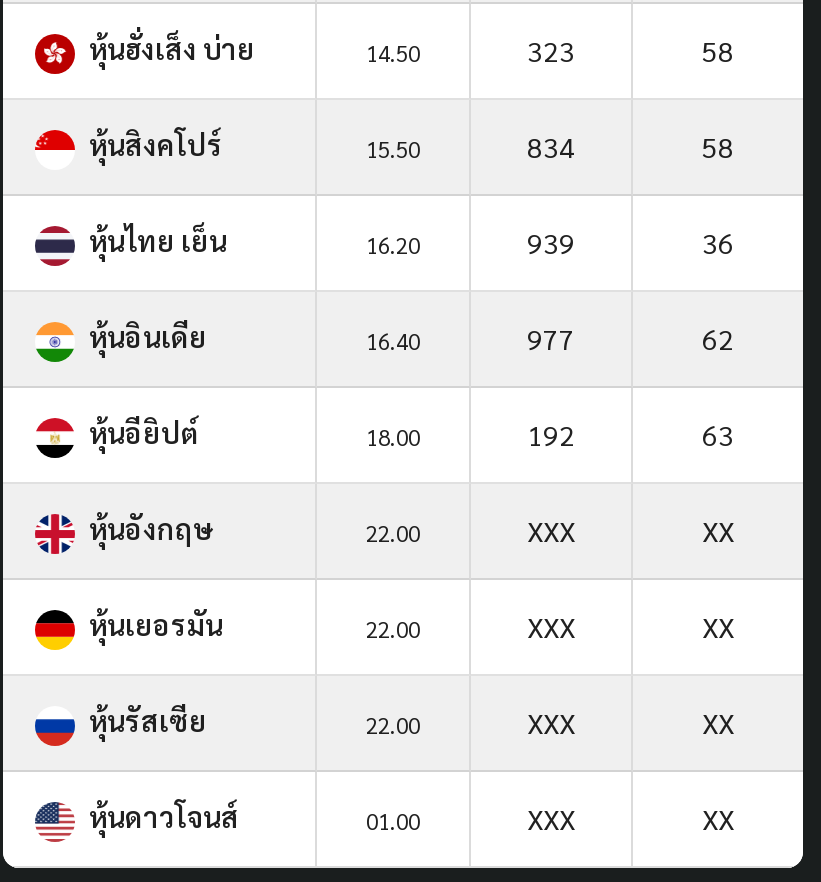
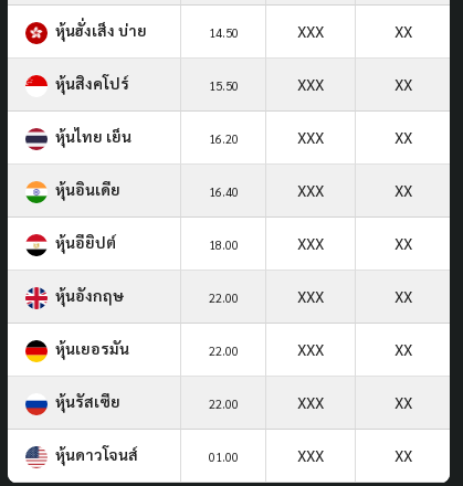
- 323
- 58
+ XXX
+ XX

- 834
- 58
+ XXX
+ XX

- 939
- 36
+ XXX
+ XX

- 977
- 62
+ XXX
+ XX

- 192
- 63
+ XXX
+ XX
